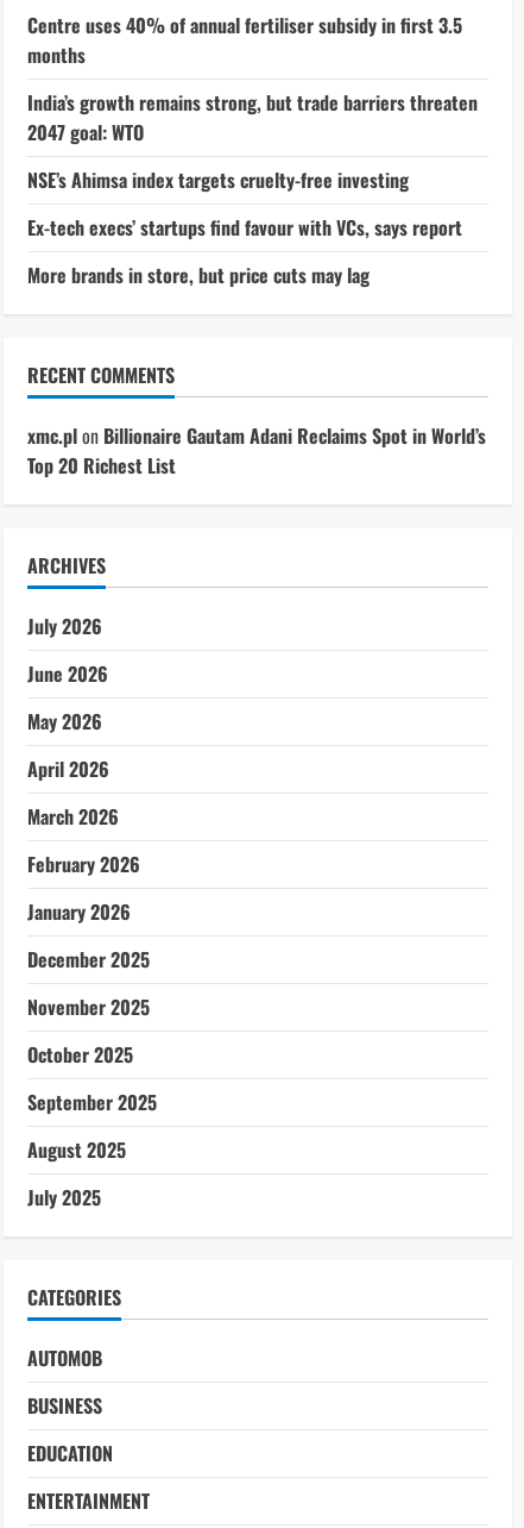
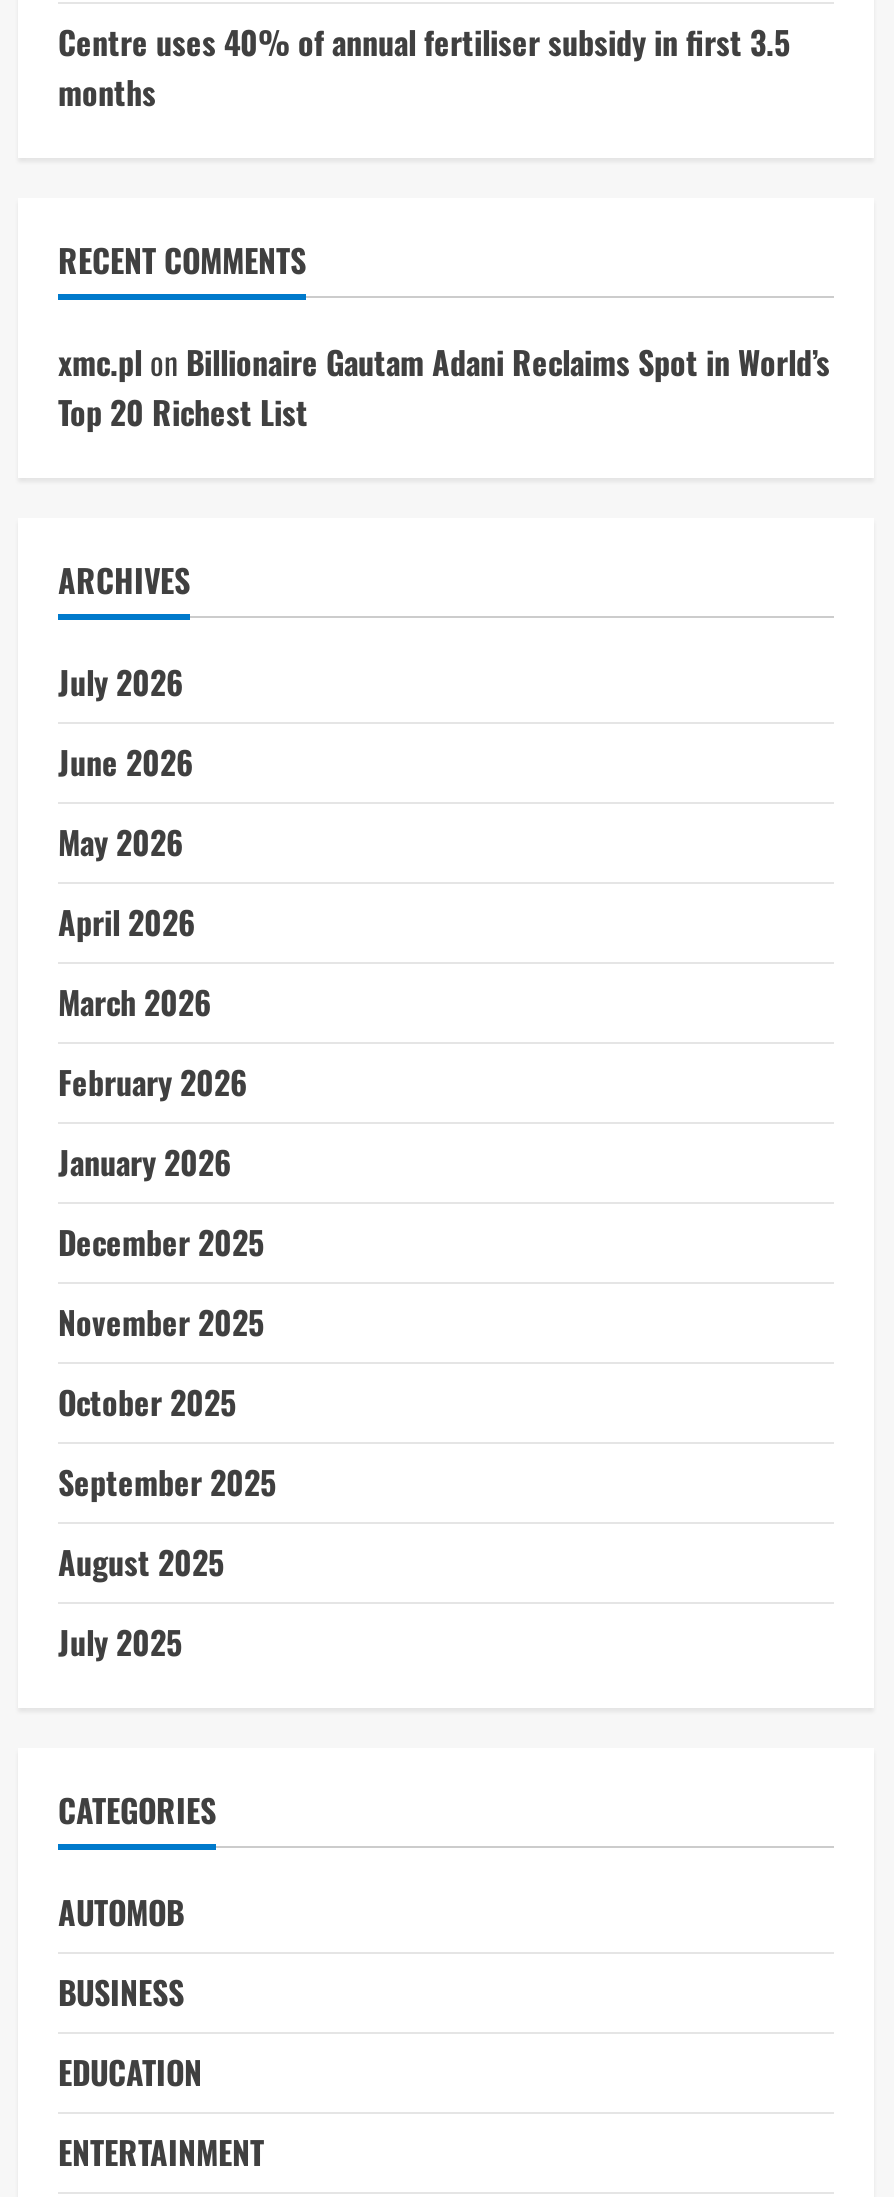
- India’s growth remains strong, but trade barriers threaten
- 2047 goal: WTO
- NSE’s Ahimsa index targets cruelty-free investing
- Ex-tech execs’ startups find favour with VCs, says report
- More brands in store, but price cuts may lag
